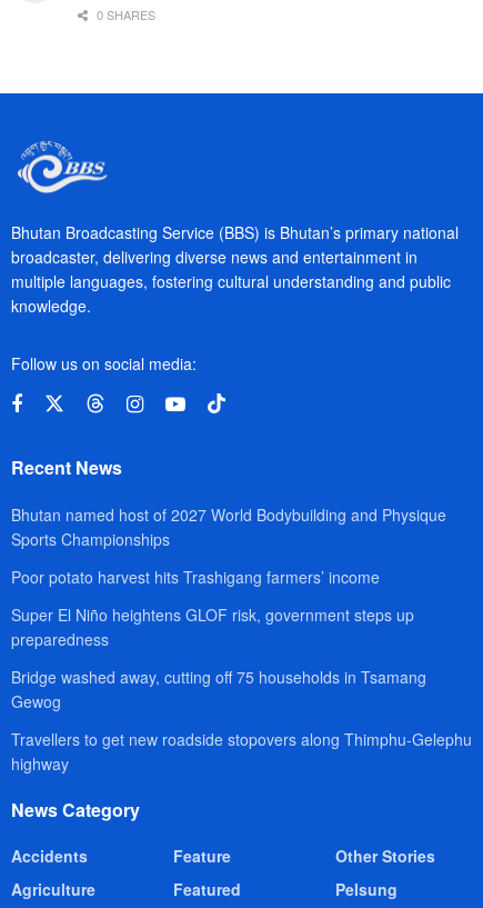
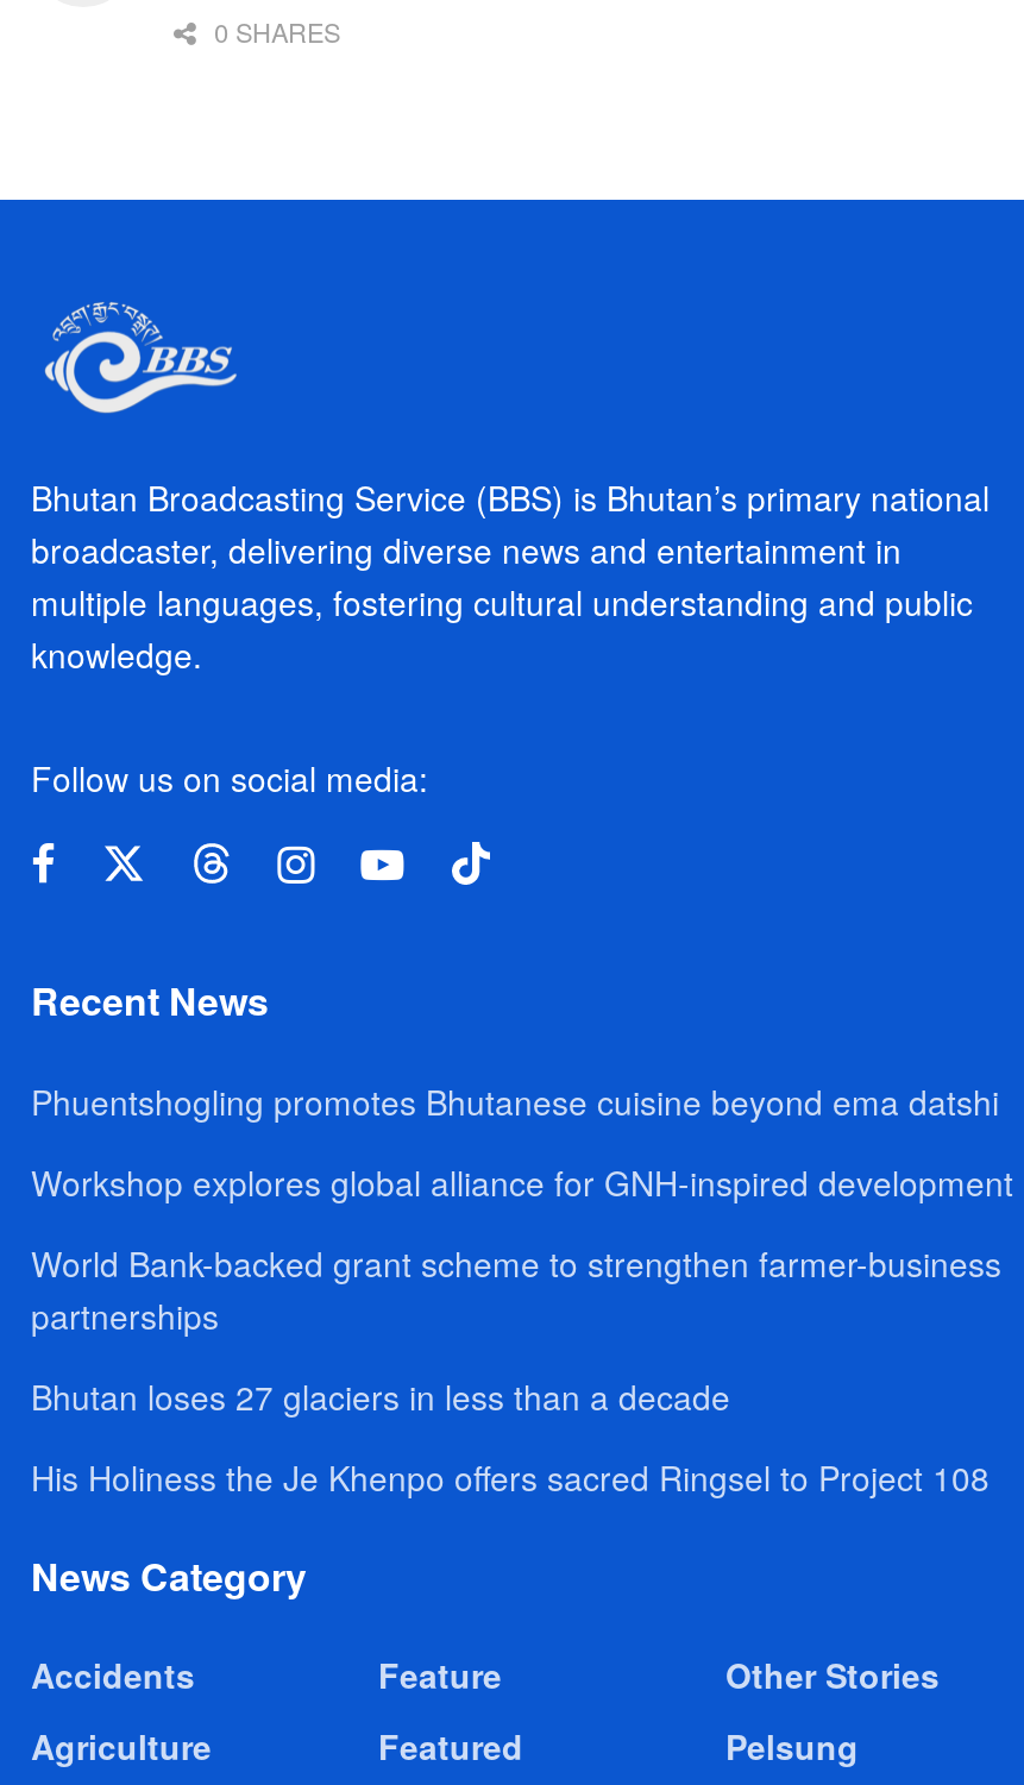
- Bhutan named host of 2027 World Bodybuilding and Physique
- Sports Championships
+ Phuentshogling promotes Bhutanese cuisine beyond ema datshi

- Poor potato harvest hits Trashigang farmers’ income
+ Workshop explores global alliance for GNH-inspired development

- Super El Niño heightens GLOF risk, government steps up
- preparedness
+ World Bank-backed grant scheme to strengthen farmer-business
+ partnerships

- Bridge washed away, cutting off 75 households in Tsamang
- Gewog
+ Bhutan loses 27 glaciers in less than a decade

- Travellers to get new roadside stopovers along Thimphu-Gelephu
- highway
+ His Holiness the Je Khenpo offers sacred Ringsel to Project 108
